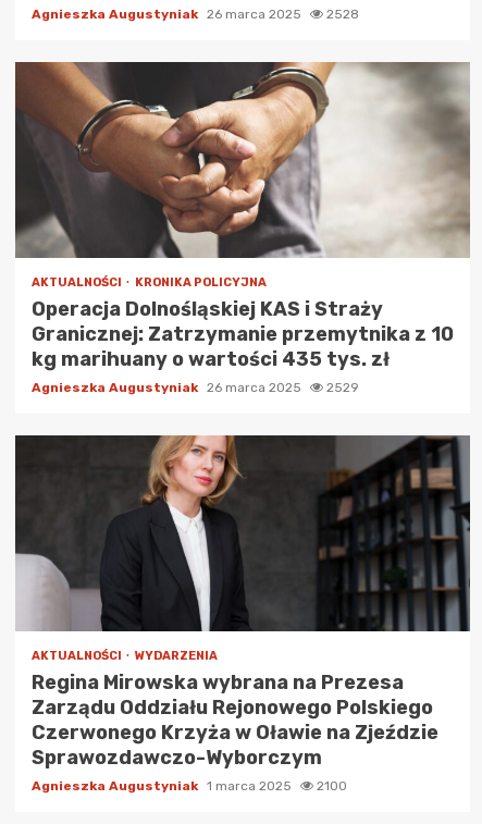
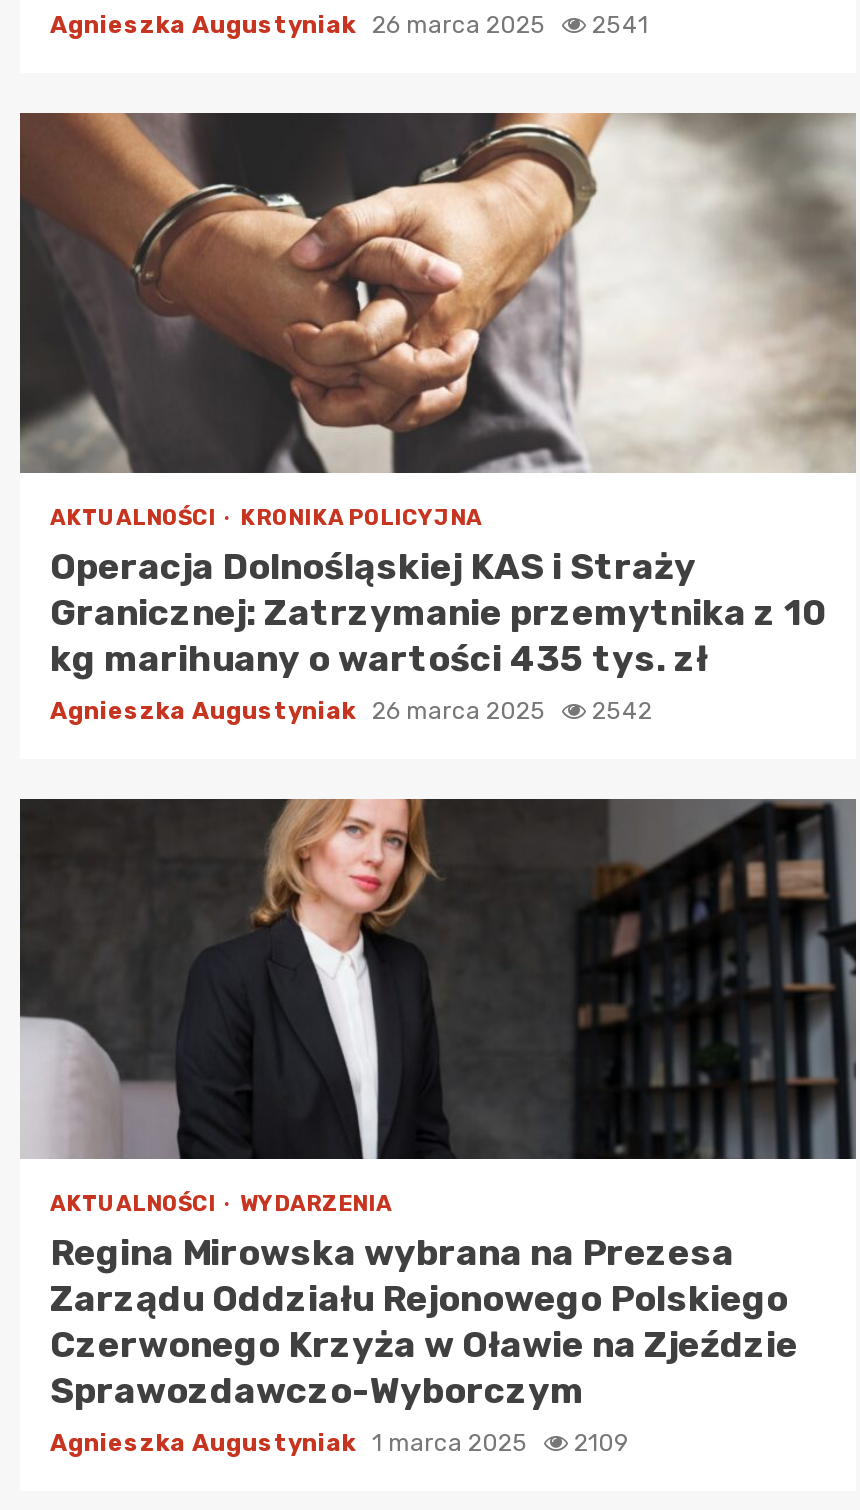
- Agnieszka Augustyniak 26 marca 2025 2528
+ Agnieszka Augustyniak 26 marca 2025 2541

- Agnieszka Augustyniak 26 marca 2025 2529
+ Agnieszka Augustyniak 26 marca 2025 2542

- Agnieszka Augustyniak 1 marca 2025 2100
+ Agnieszka Augustyniak 1 marca 2025 2109
